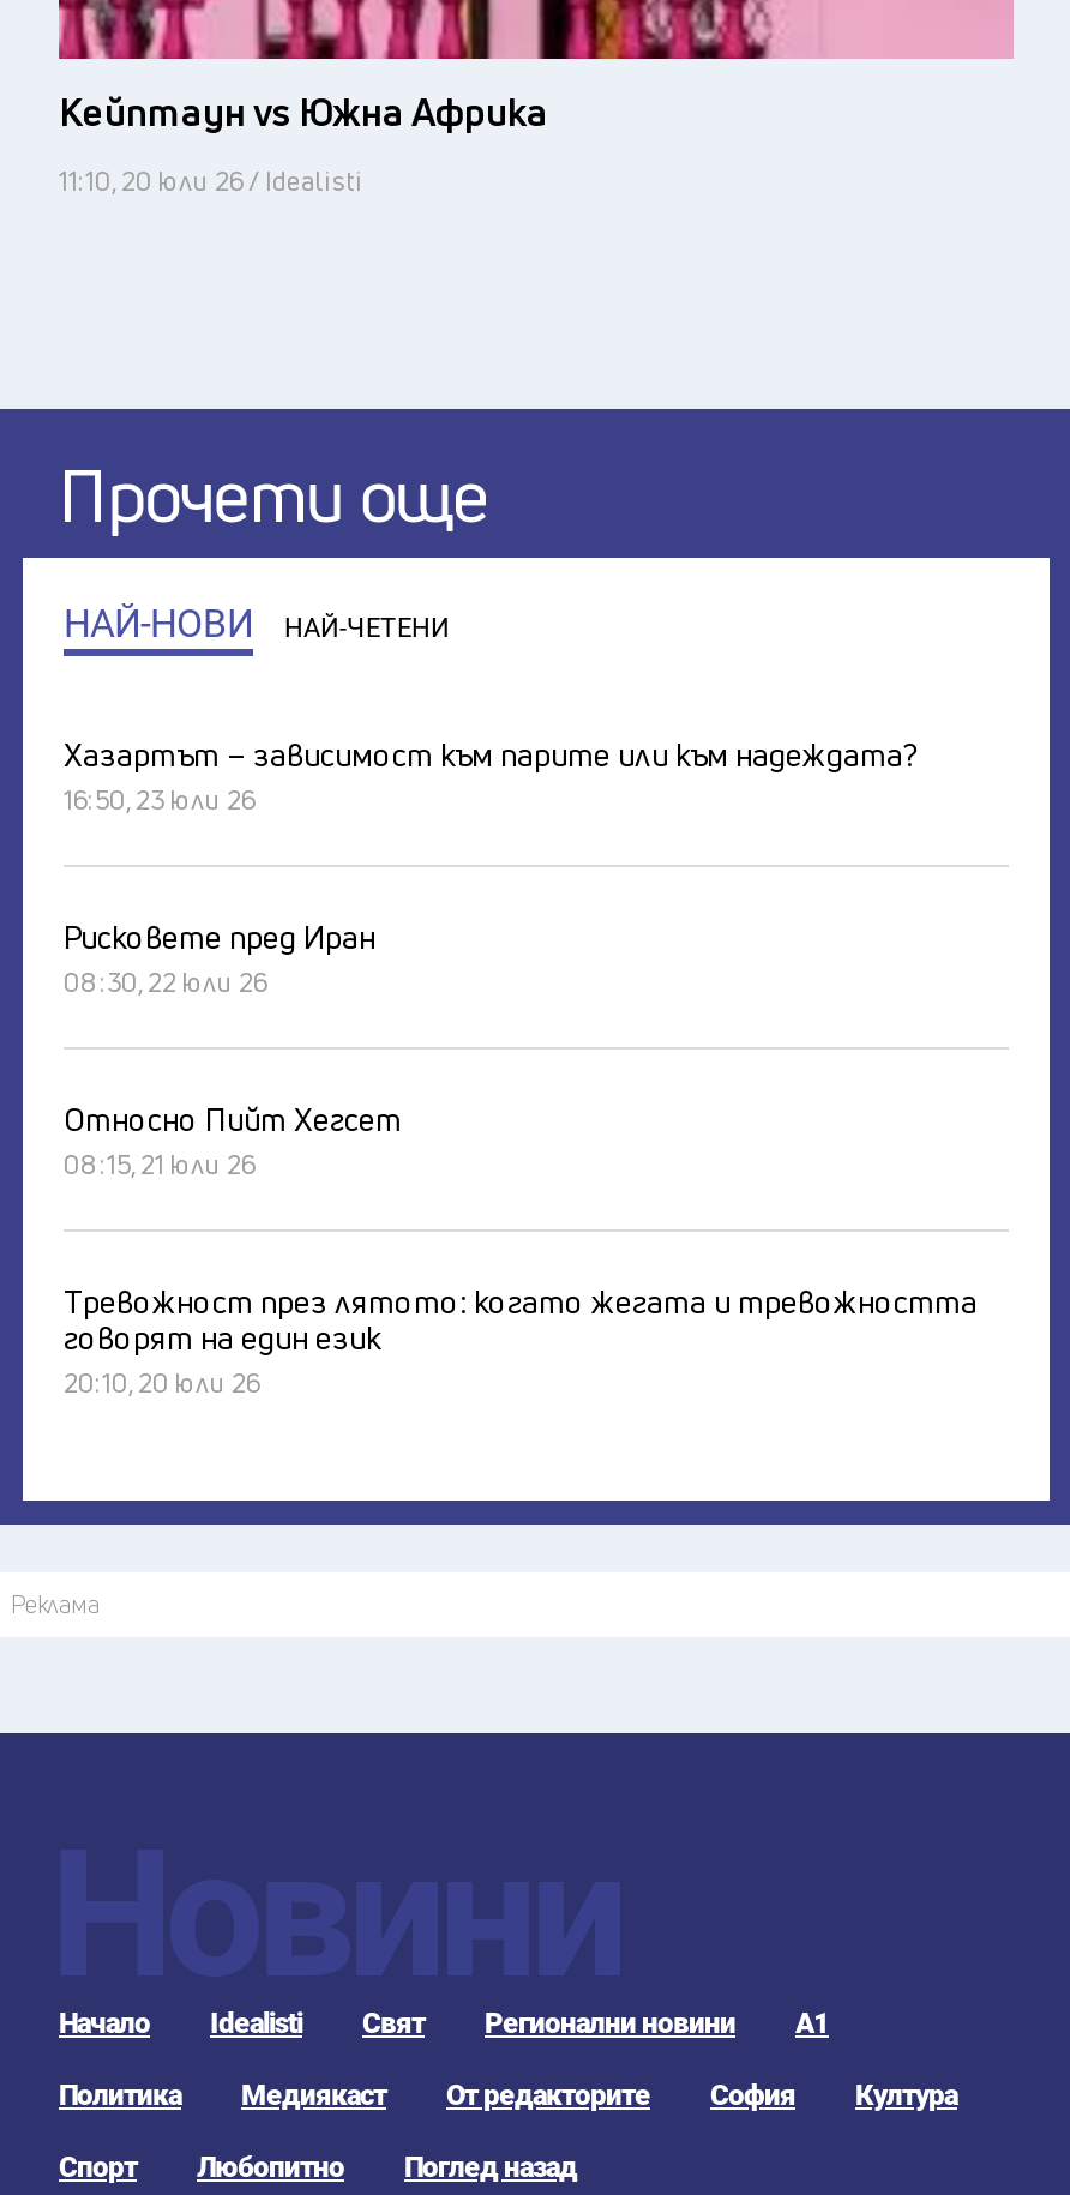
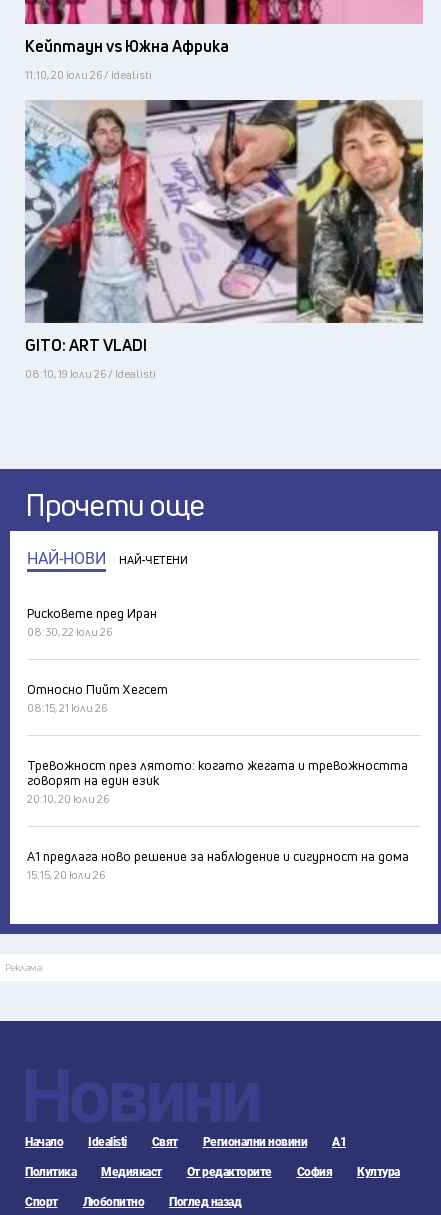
+ [image]
+ GITO: ART VLADI
+ 08:10, 19 юли 26 / Idealisti

- Хазартът – зависимост към парите или към надеждата?
- 16:50, 23 юли 26

+ А1 предлага ново решение за наблюдение и сигурност на дома
+ 15:15, 20 юли 26
